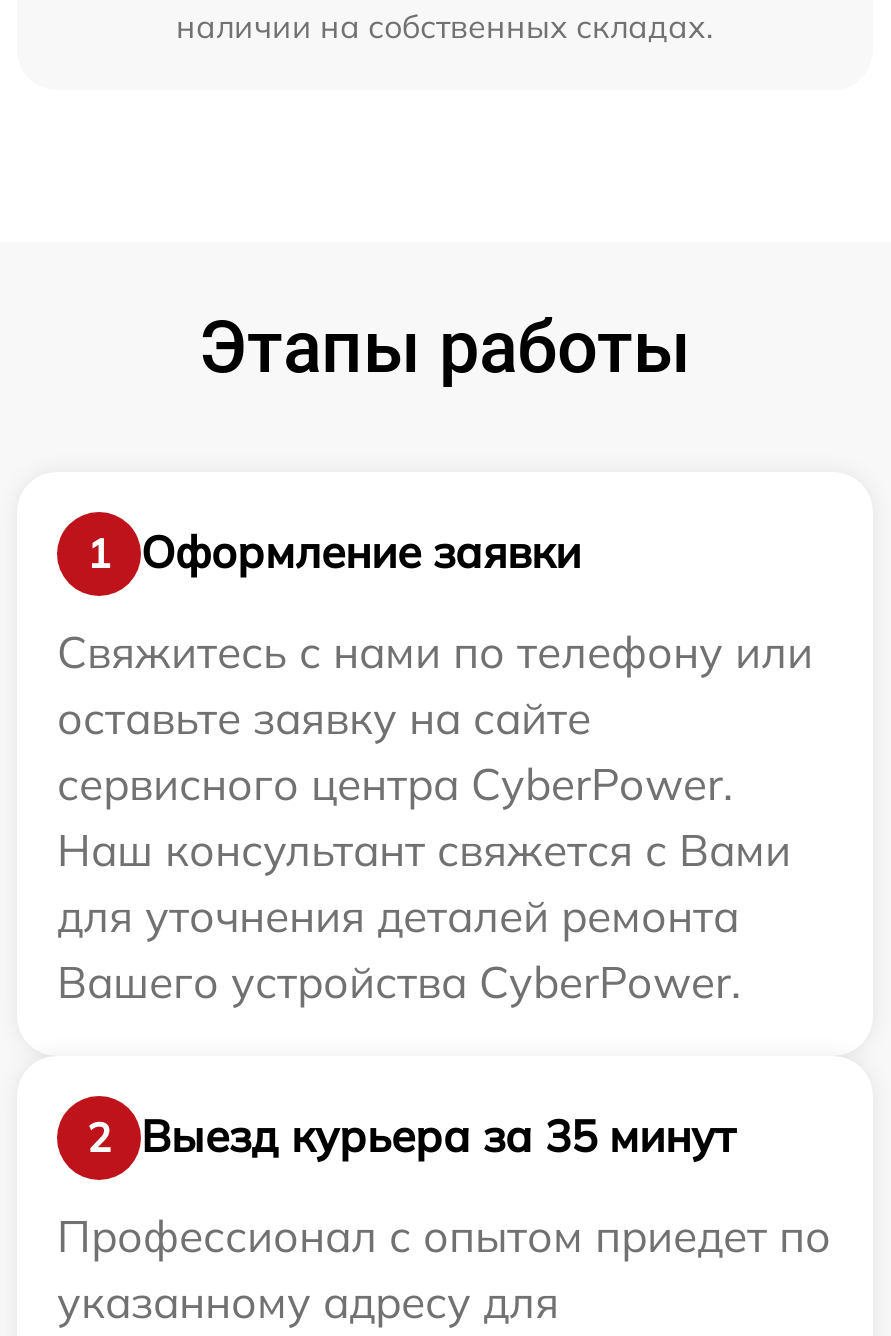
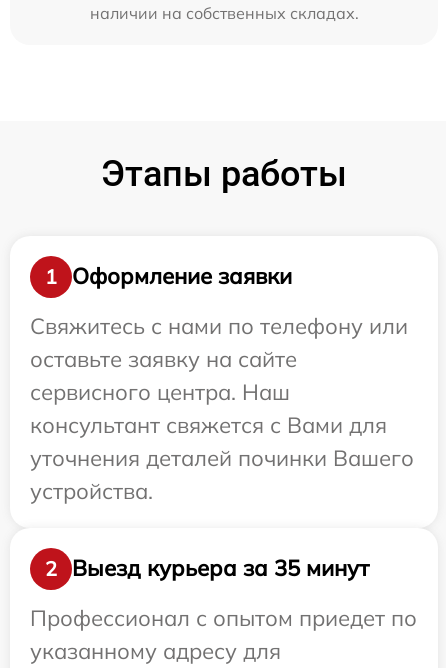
- сервисного центра CyberPower.
- Наш консультант свяжется с Вами
- для уточнения деталей ремонта
- Вашего устройства CyberPower.
+ сервисного центра. Наш
+ консультант свяжется с Вами для
+ уточнения деталей починки Вашего
+ устройства.
